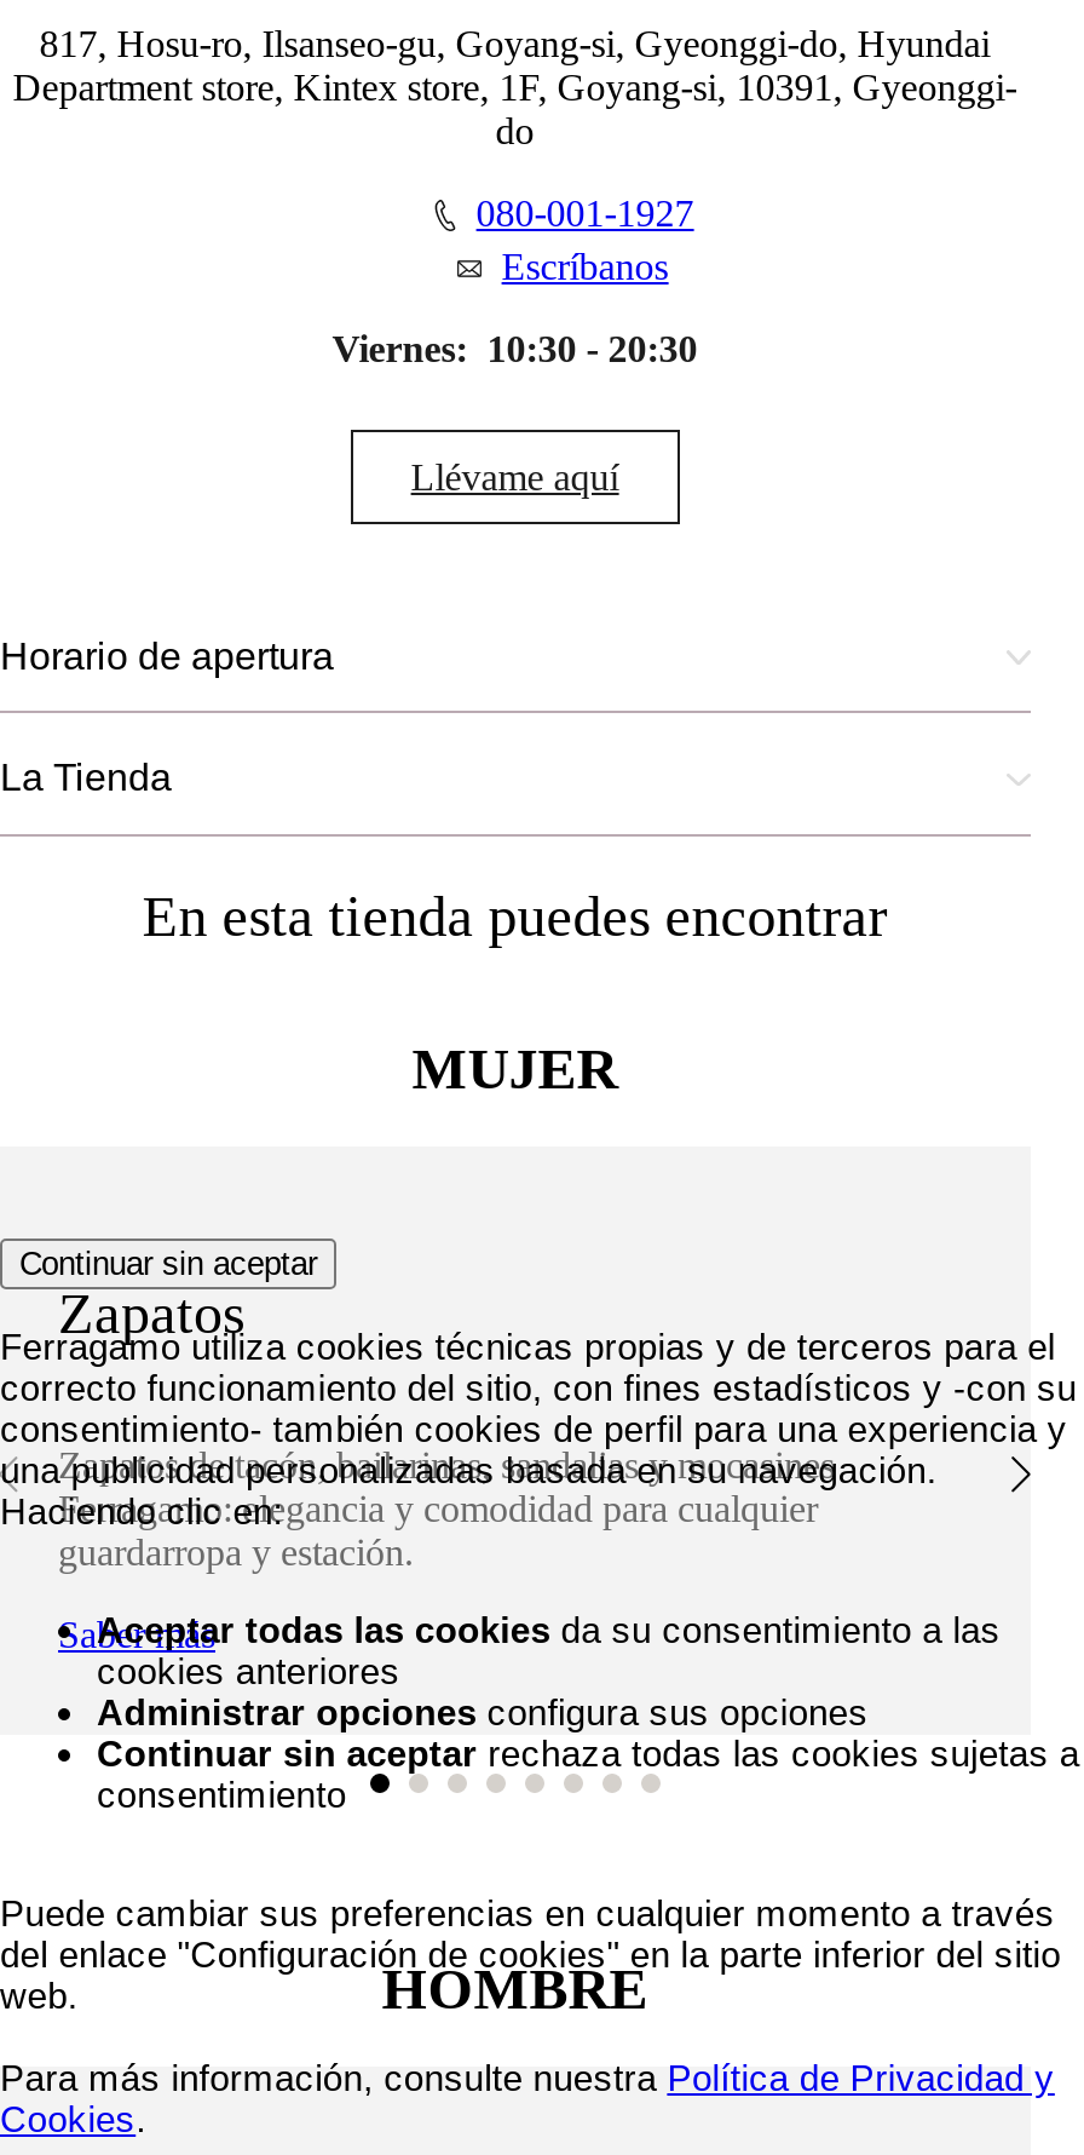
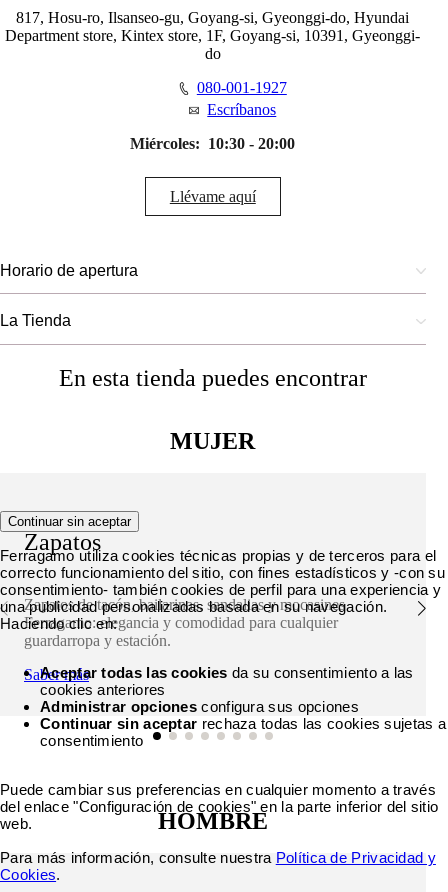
- Viernes: 10:30 - 20:30
+ Miércoles: 10:30 - 20:00
